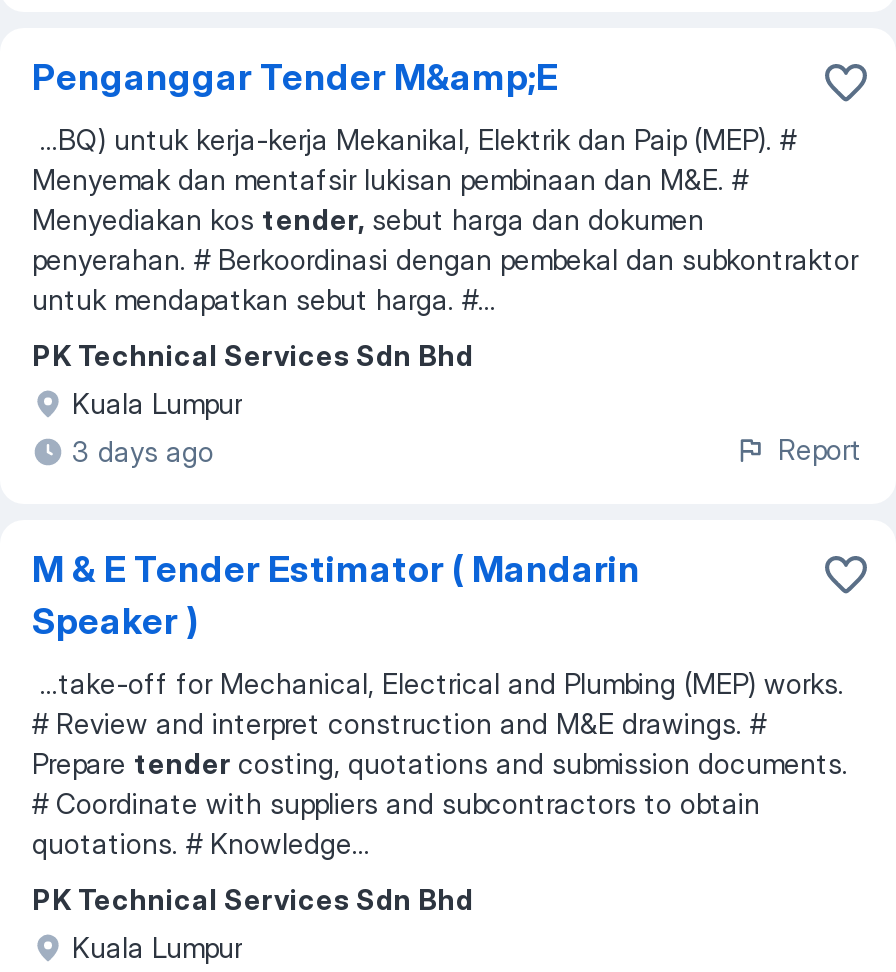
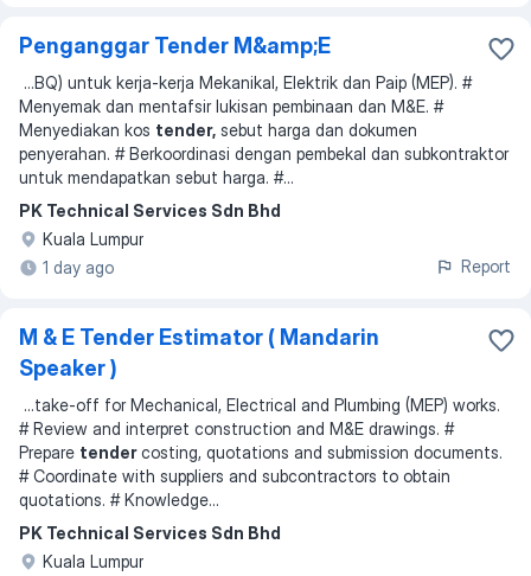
- 3 days ago
+ 1 day ago
